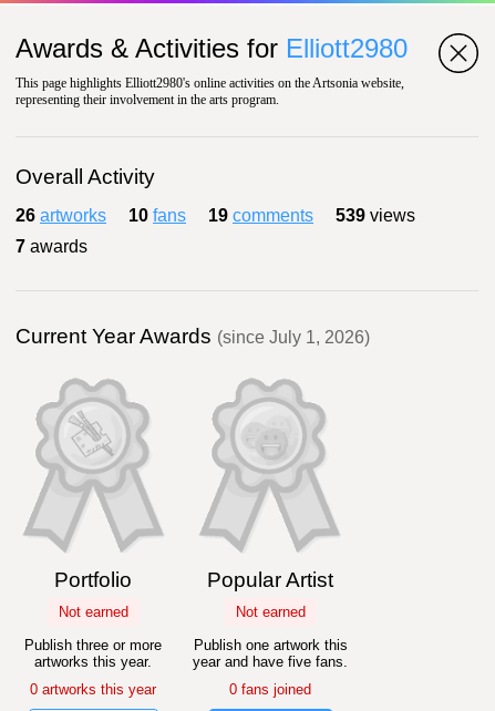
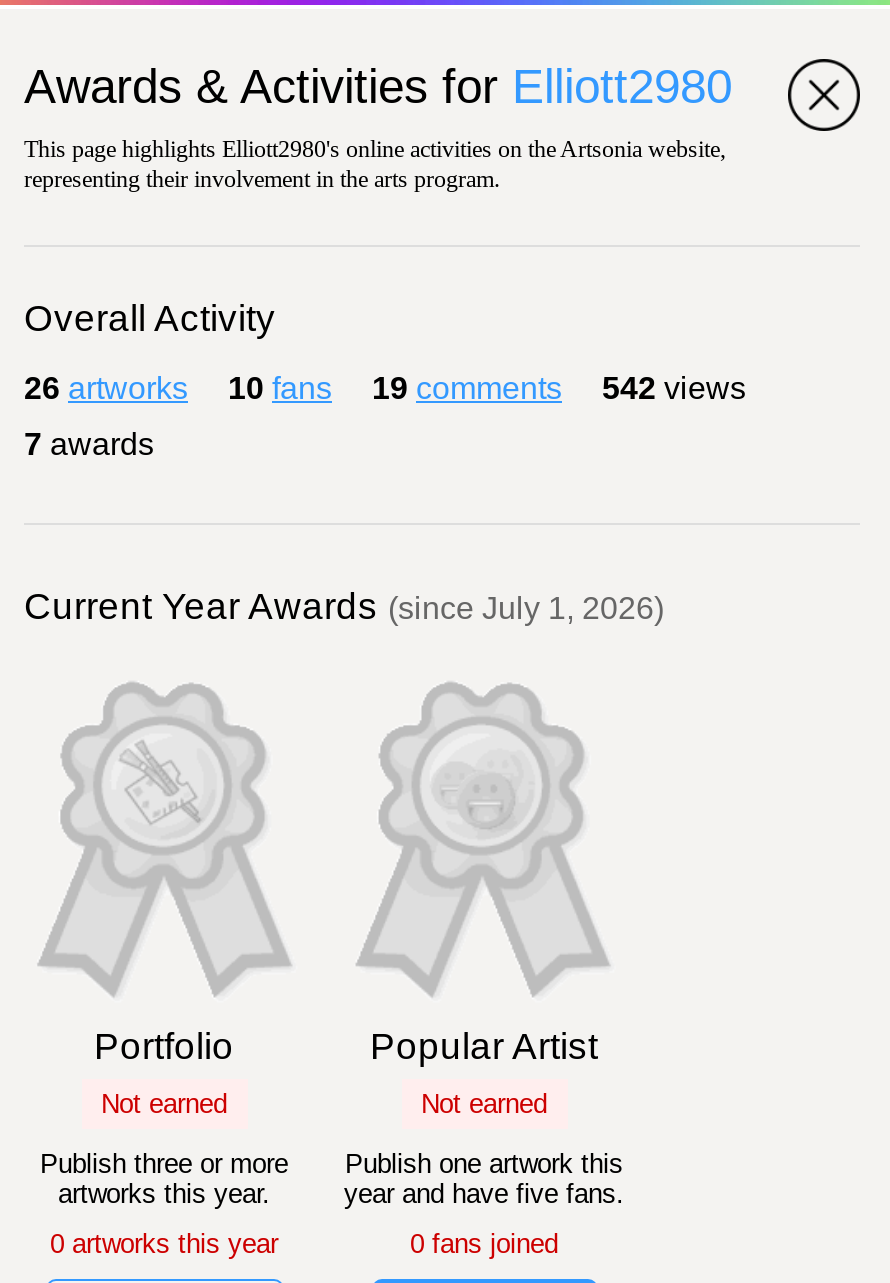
- 26 artworks 10 fans 19 comments 539 views
+ 26 artworks 10 fans 19 comments 542 views
